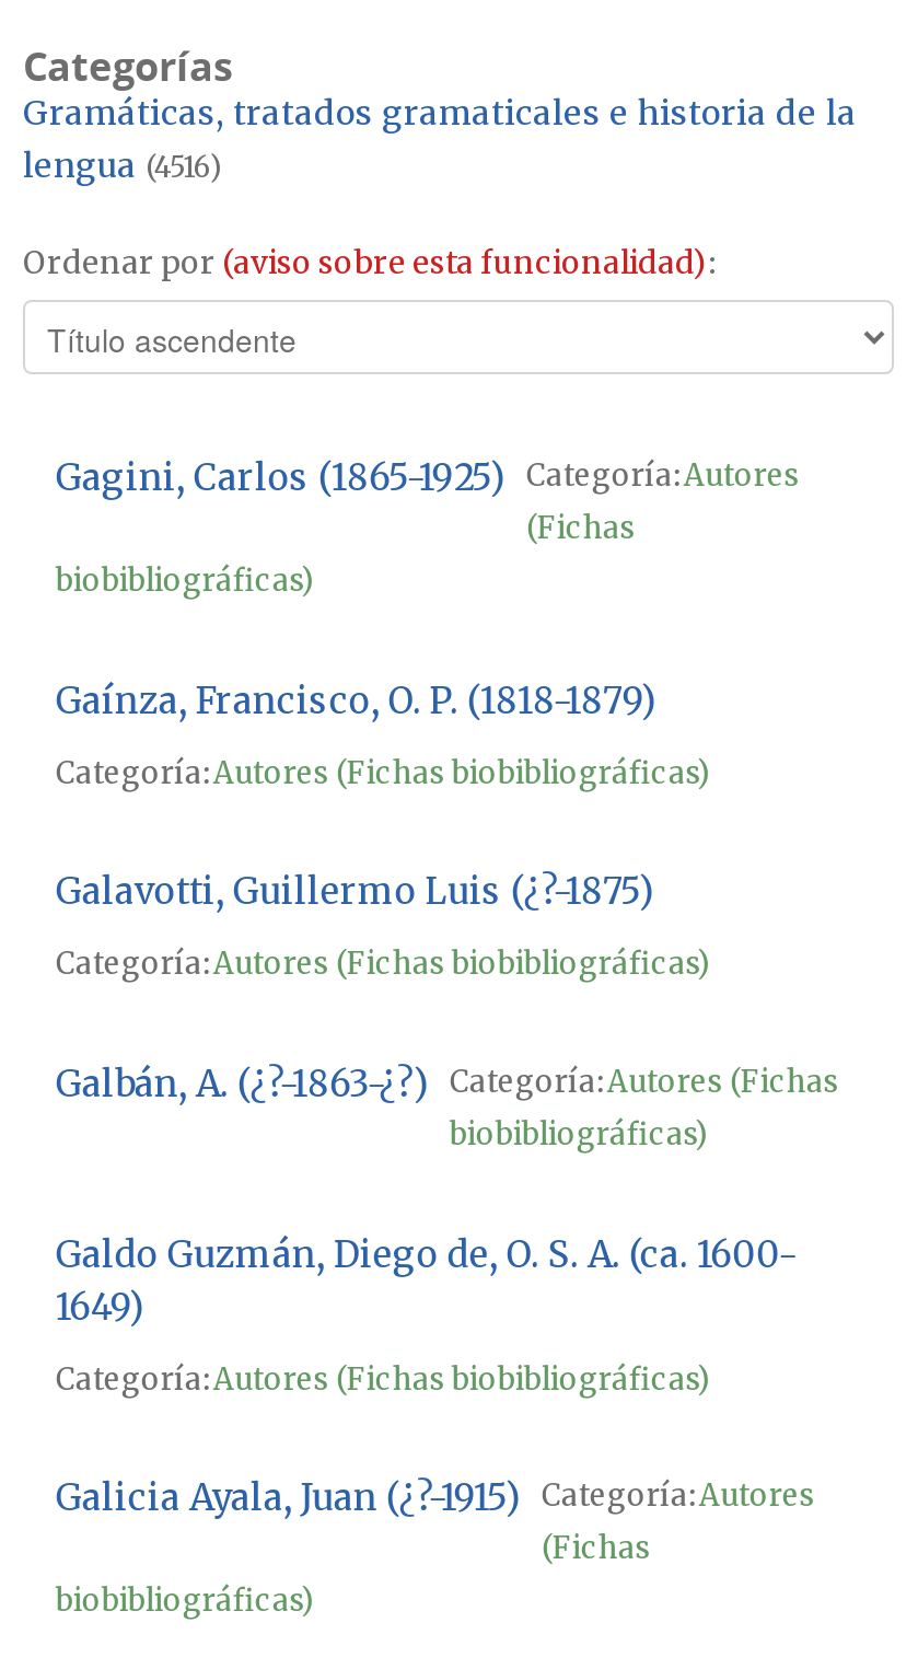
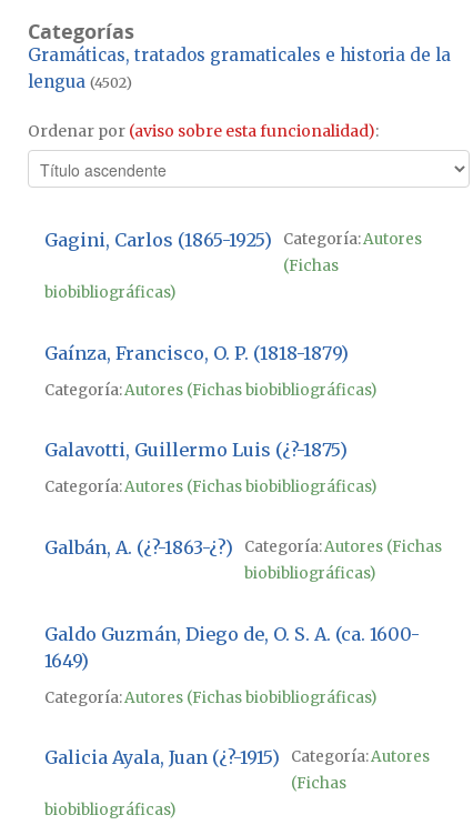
- lengua (4516)
+ lengua (4502)
